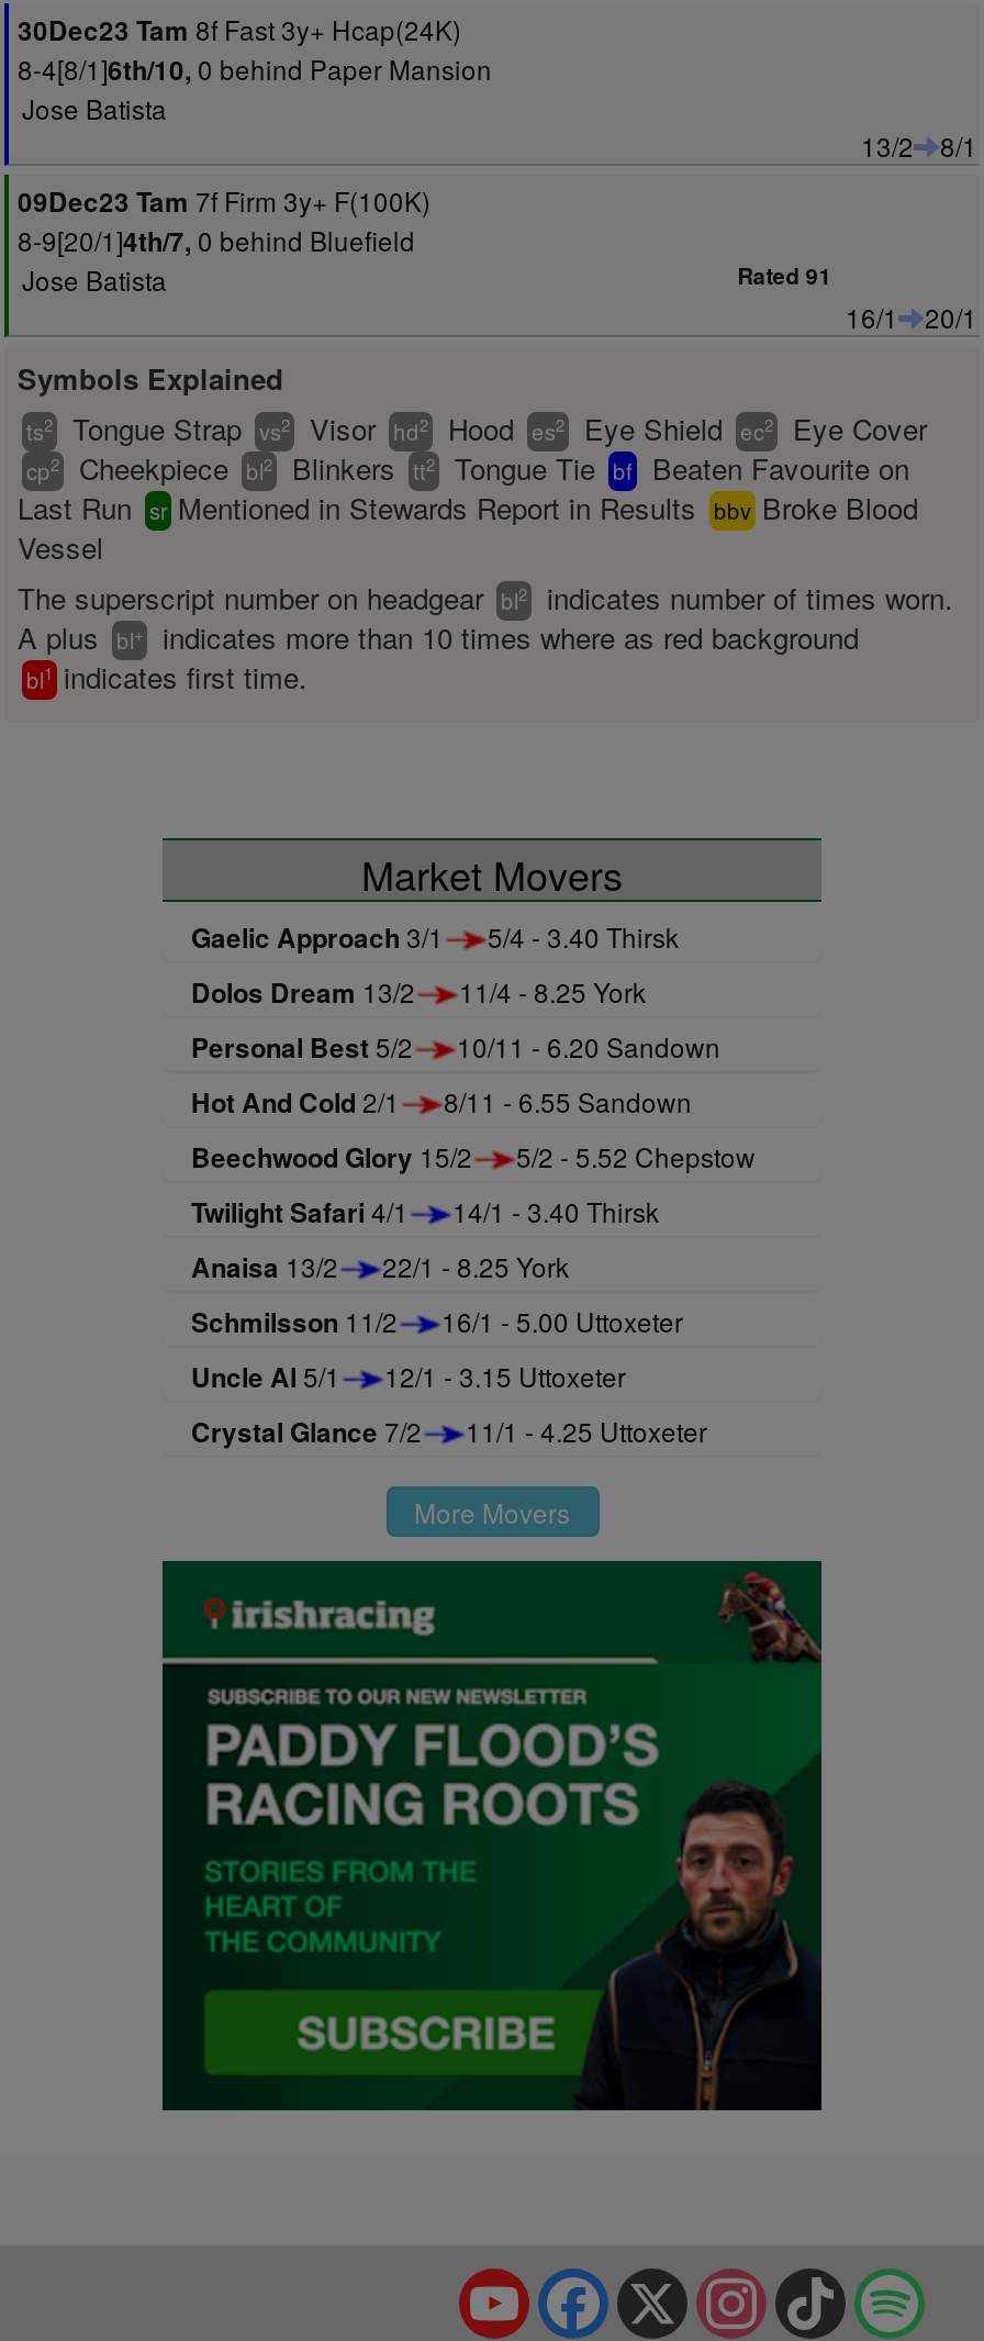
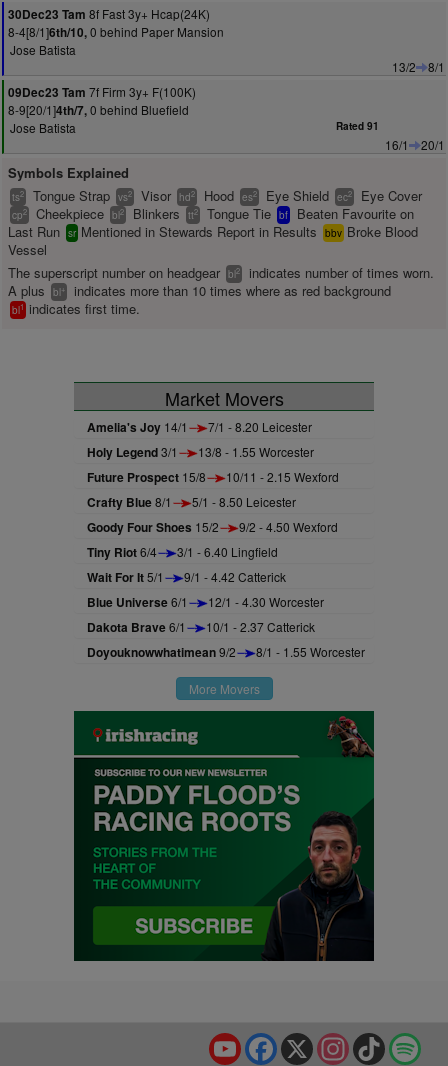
- Gaelic Approach 3/1
- 5/4 - 3.40 Thirsk
- Dolos Dream 13/2
- 11/4 - 8.25 York
- Personal Best 5/2
- 10/11 - 6.20 Sandown
- Hot And Cold 2/1
- 8/11 - 6.55 Sandown
- Beechwood Glory 15/2
- 5/2 - 5.52 Chepstow
- Twilight Safari 4/1
- 14/1 - 3.40 Thirsk
- Anaisa 13/2
- 22/1 - 8.25 York
- Schmilsson 11/2
- 16/1 - 5.00 Uttoxeter
- Uncle Al 5/1
- 12/1 - 3.15 Uttoxeter
- Crystal Glance 7/2
- 11/1 - 4.25 Uttoxeter
+ Amelia's Joy 14/1
+ 7/1 - 8.20 Leicester
+ Holy Legend 3/1
+ 13/8 - 1.55 Worcester
+ Future Prospect 15/8
+ 10/11 - 2.15 Wexford
+ Crafty Blue 8/1
+ 5/1 - 8.50 Leicester
+ Goody Four Shoes 15/2
+ 9/2 - 4.50 Wexford
+ Tiny Riot 6/4
+ 3/1 - 6.40 Lingfield
+ Wait For It 5/1
+ 9/1 - 4.42 Catterick
+ Blue Universe 6/1
+ 12/1 - 4.30 Worcester
+ Dakota Brave 6/1
+ 10/1 - 2.37 Catterick
+ Doyouknowwhatimean 9/2
+ 8/1 - 1.55 Worcester
